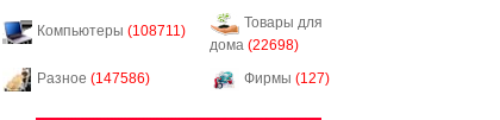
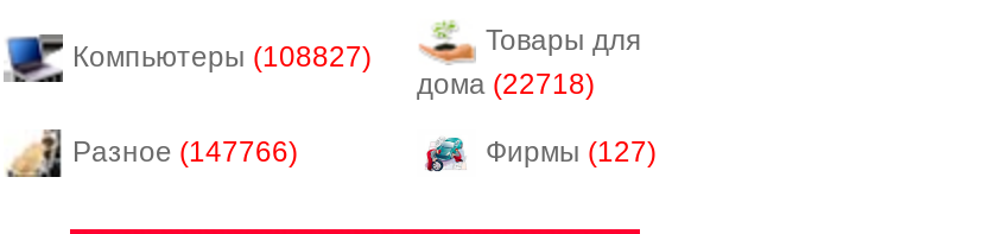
- Компьютеры (108711)
+ Компьютеры (108827)

- дома (22698)
+ дома (22718)

- Разное (147586)
+ Разное (147766)
